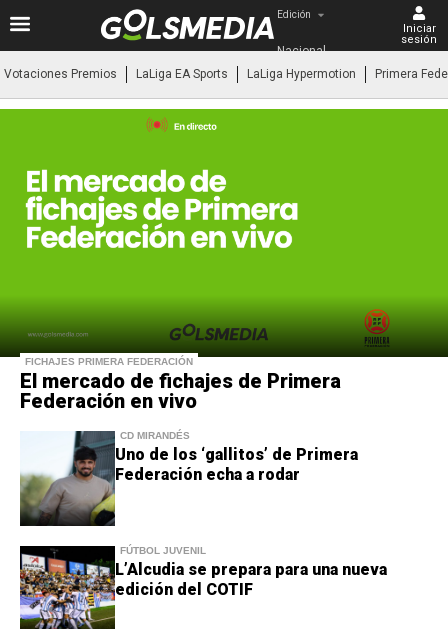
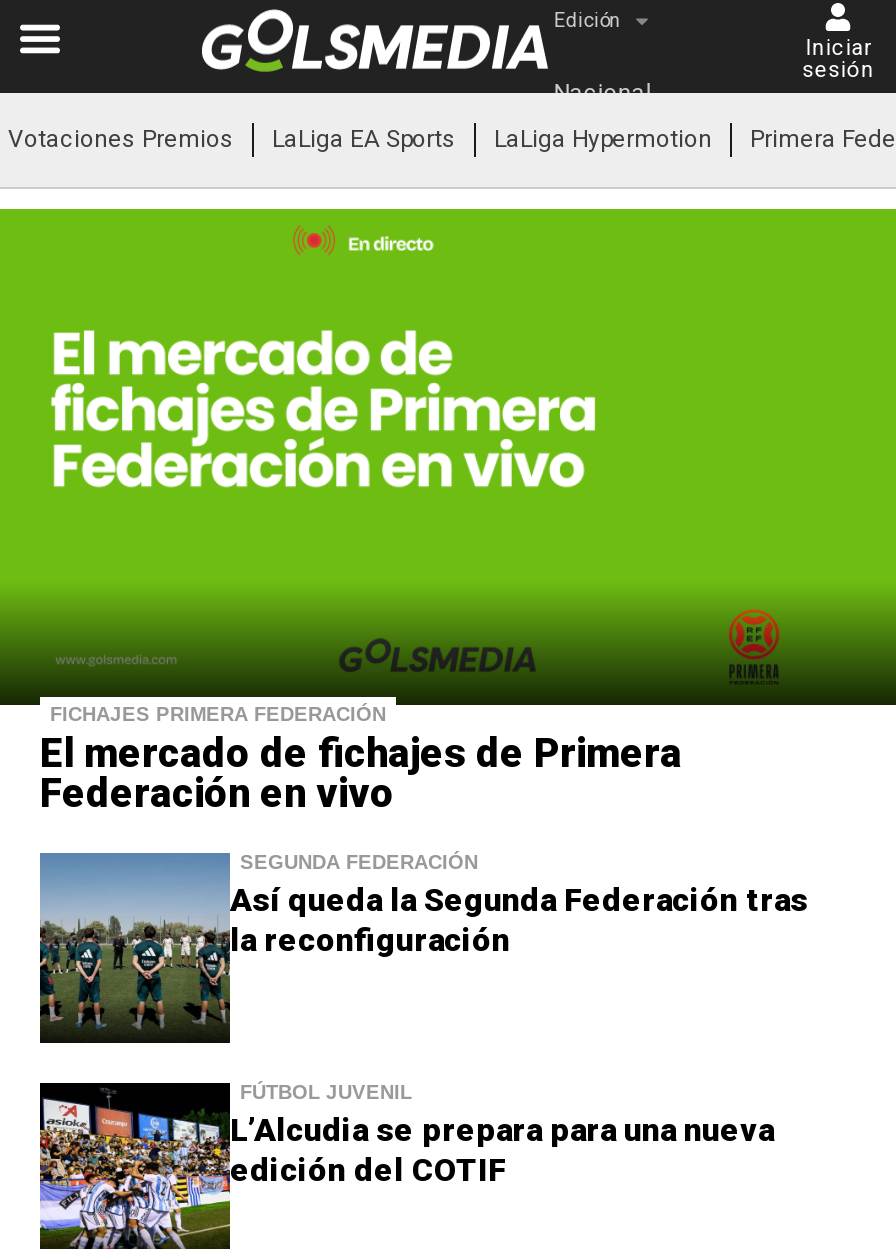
- [image]
- CD MIRANDÉS
- Uno de los ‘gallitos’ de Primera
- Federación echa a rodar
+ [image]
+ SEGUNDA FEDERACIÓN
+ Así queda la Segunda Federación tras
+ la reconfiguración
